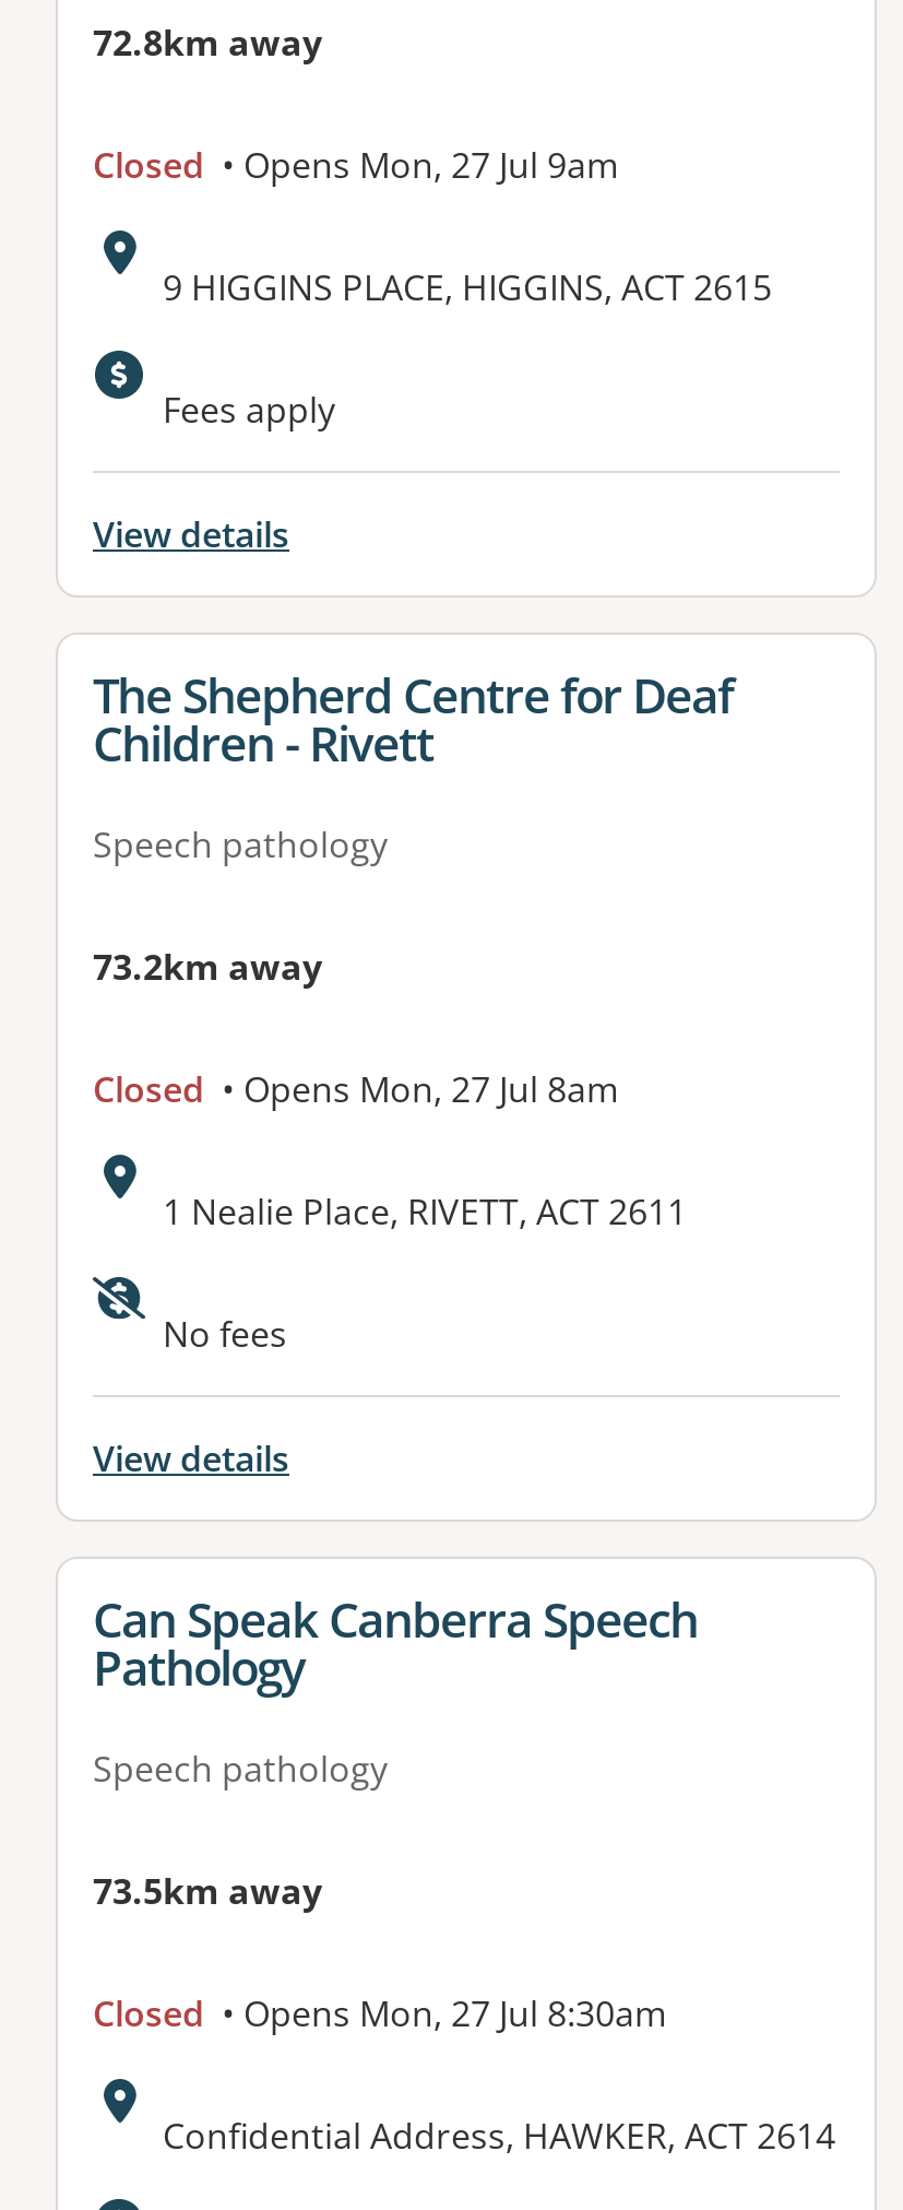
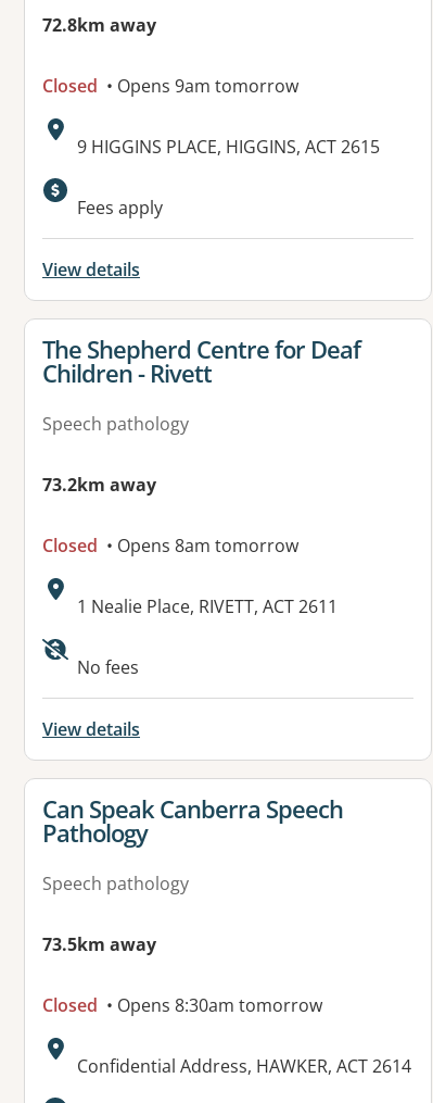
- Closed • Opens Mon, 27 Jul 9am
+ Closed • Opens 9am tomorrow

- Closed • Opens Mon, 27 Jul 8am
+ Closed • Opens 8am tomorrow

- Closed • Opens Mon, 27 Jul 8:30am
+ Closed • Opens 8:30am tomorrow
